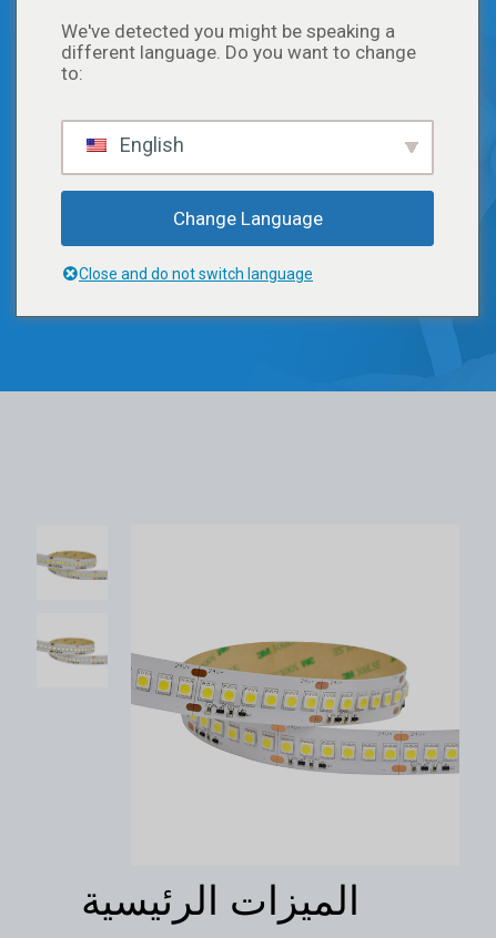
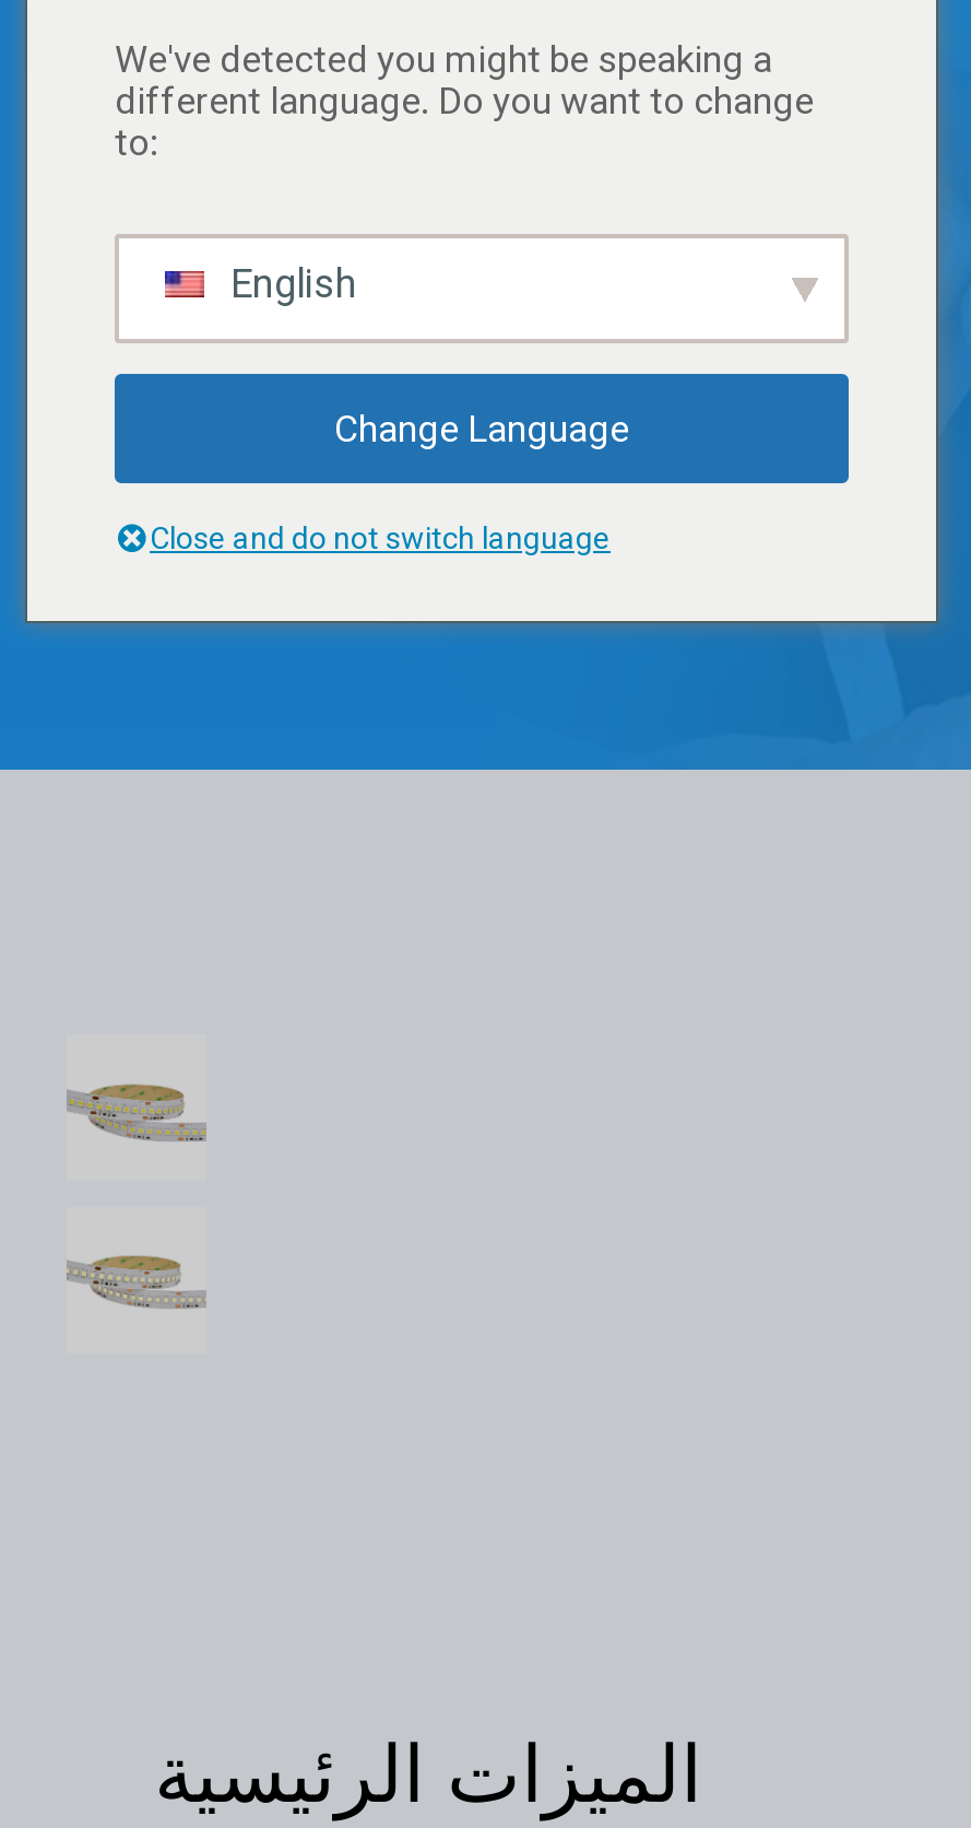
- [image]
